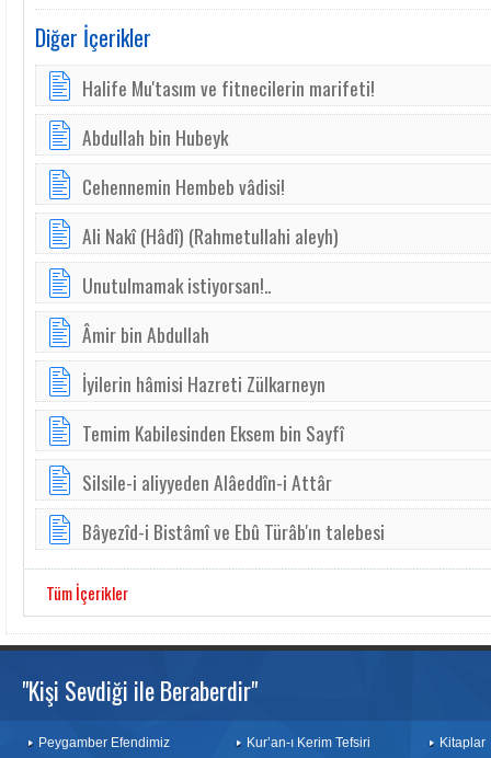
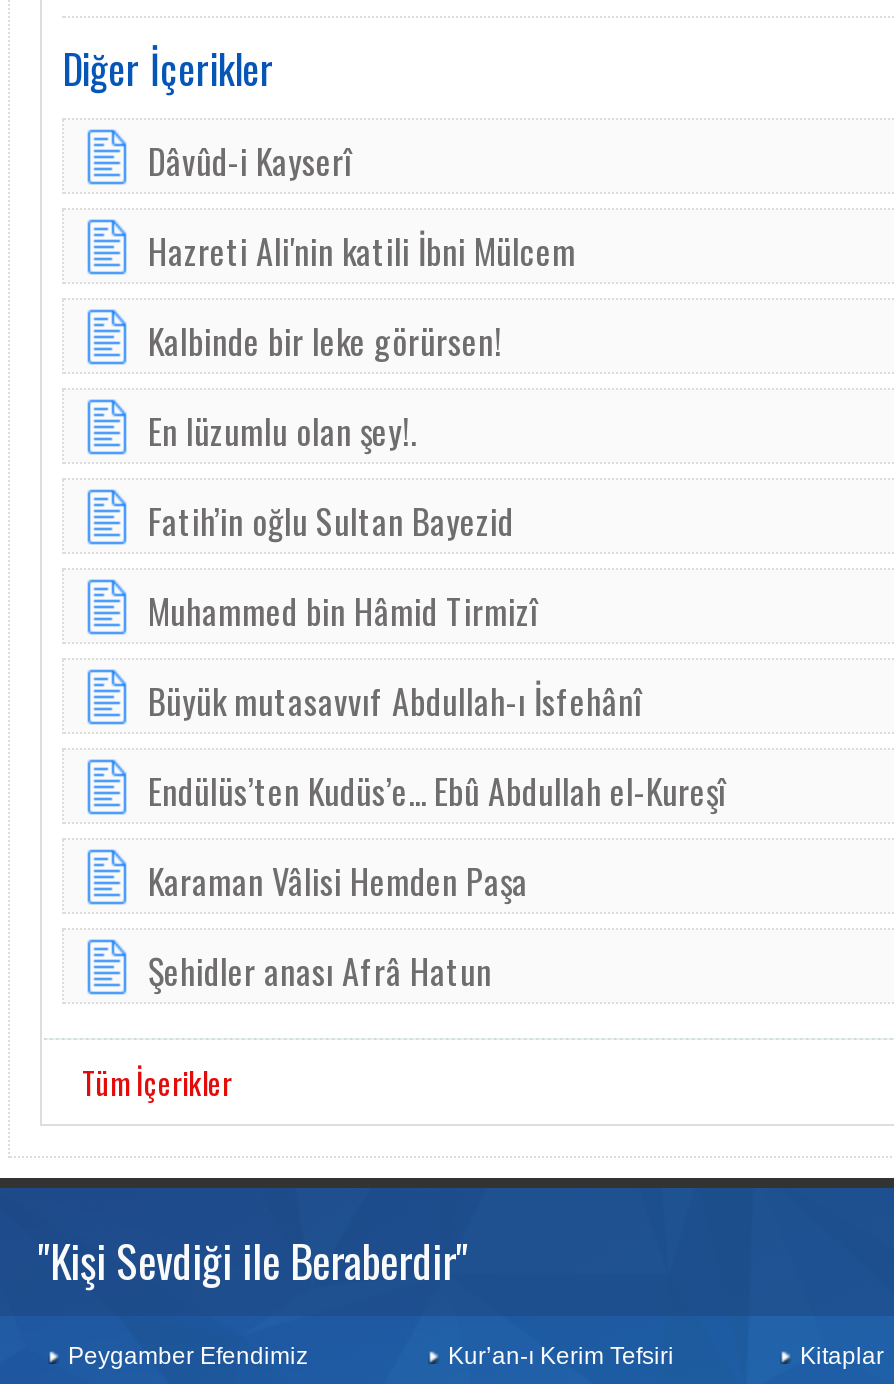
- Halife Mu'tasım ve fitnecilerin marifeti!
+ Dâvûd-i Kayserî

- Abdullah bin Hubeyk
+ Hazreti Ali'nin katili İbni Mülcem

- Cehennemin Hembeb vâdisi!
+ Kalbinde bir leke görürsen!

- Ali Nakî (Hâdî) (Rahmetullahi aleyh)
+ En lüzumlu olan şey!.

- Unutulmamak istiyorsan!..
+ Fatih’in oğlu Sultan Bayezid

- Âmir bin Abdullah
+ Muhammed bin Hâmid Tirmizî

- İyilerin hâmisi Hazreti Zülkarneyn
+ Büyük mutasavvıf Abdullah-ı İsfehânî

- Temim Kabilesinden Eksem bin Sayfî
+ Endülüs’ten Kudüs’e... Ebû Abdullah el-Kureşî

- Silsile-i aliyyeden Alâeddîn-i Attâr
+ Karaman Vâlisi Hemden Paşa

- Bâyezîd-i Bistâmî ve Ebû Türâb'ın talebesi
+ Şehidler anası Afrâ Hatun
